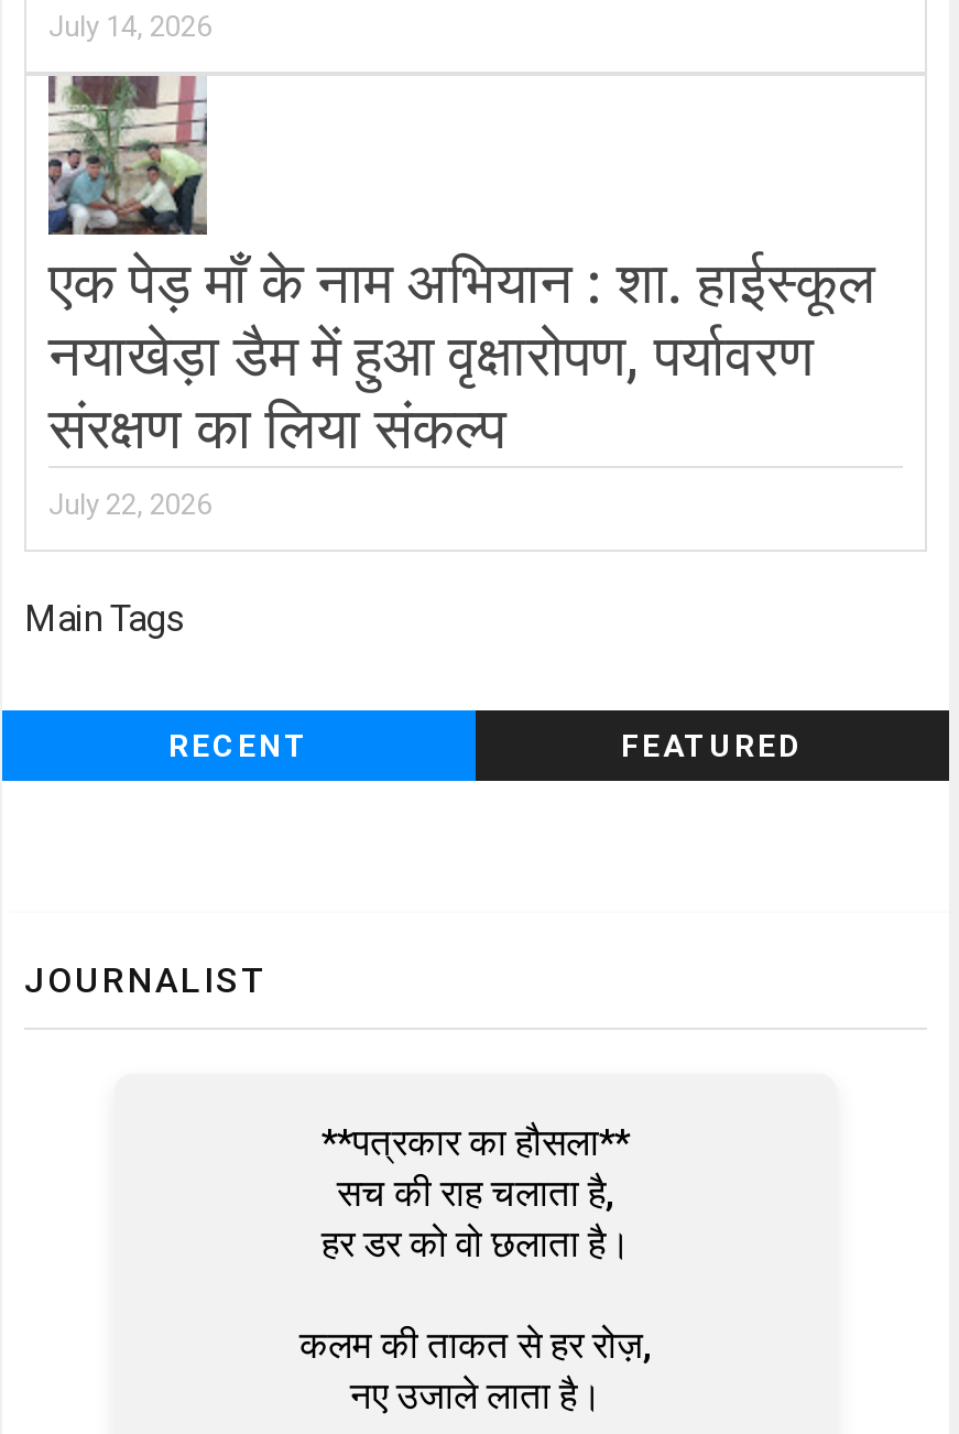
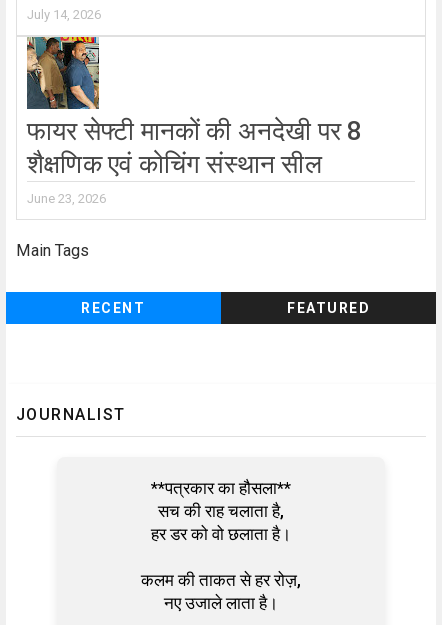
- [image]
- एक पेड़ माँ के नाम अभियान : शा. हाईस्कूल
- नयाखेड़ा डैम में हुआ वृक्षारोपण, पर्यावरण
- संरक्षण का लिया संकल्प
- July 22, 2026
+ [image]
+ फायर सेफ्टी मानकों की अनदेखी पर 8
+ शैक्षणिक एवं कोचिंग संस्थान सील
+ June 23, 2026
